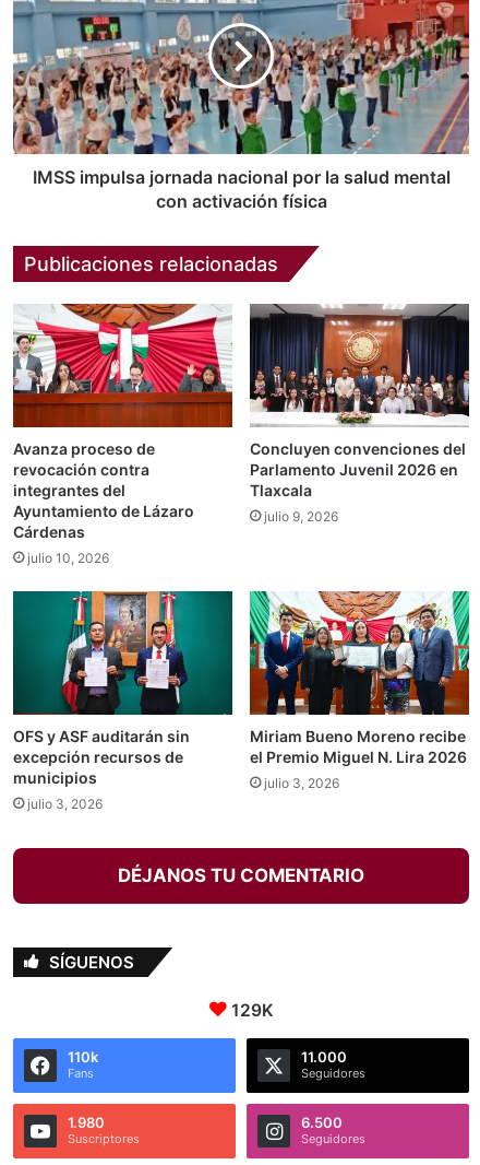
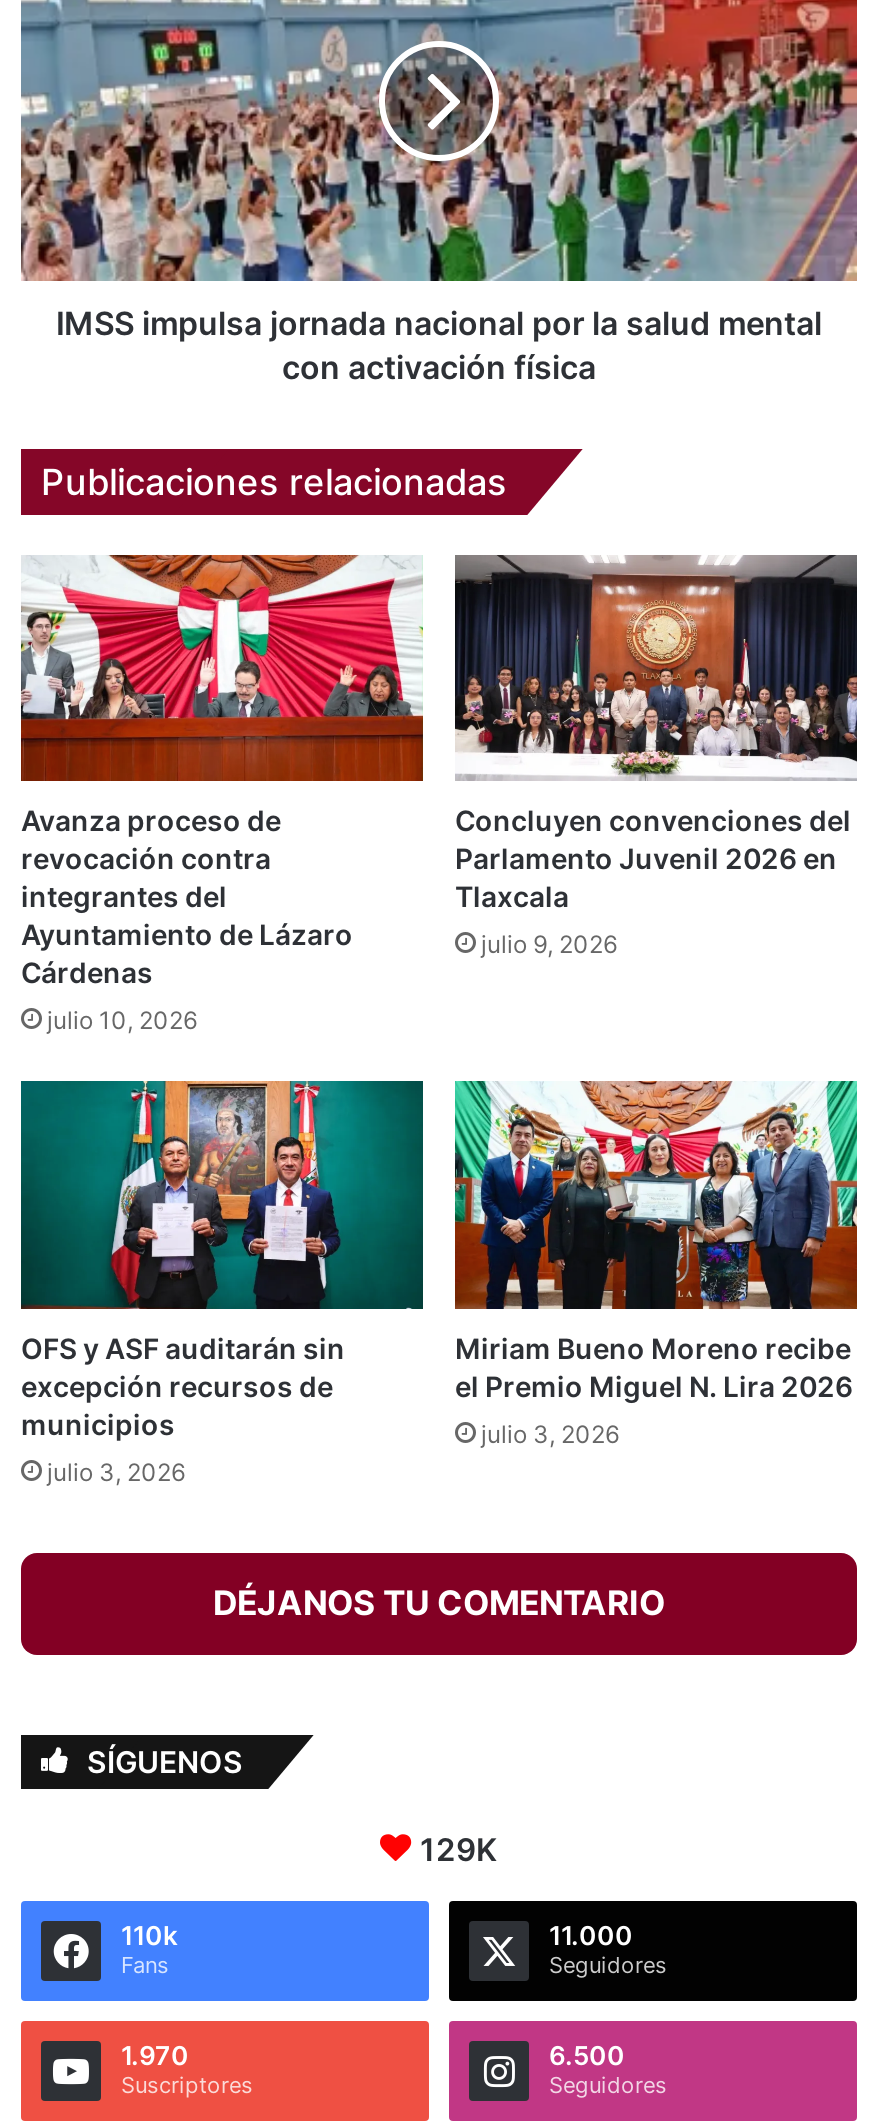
- 1.980
+ 1.970
